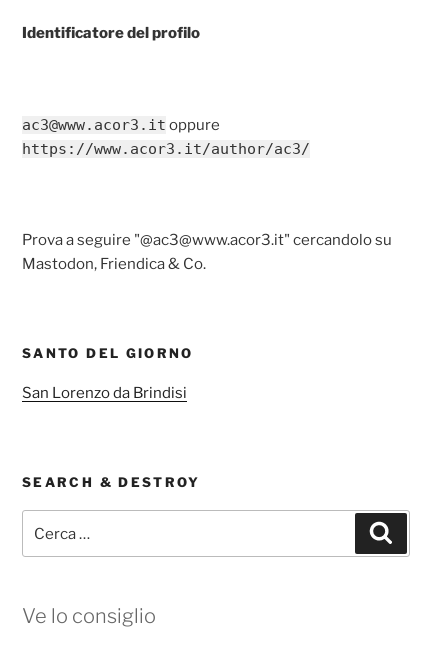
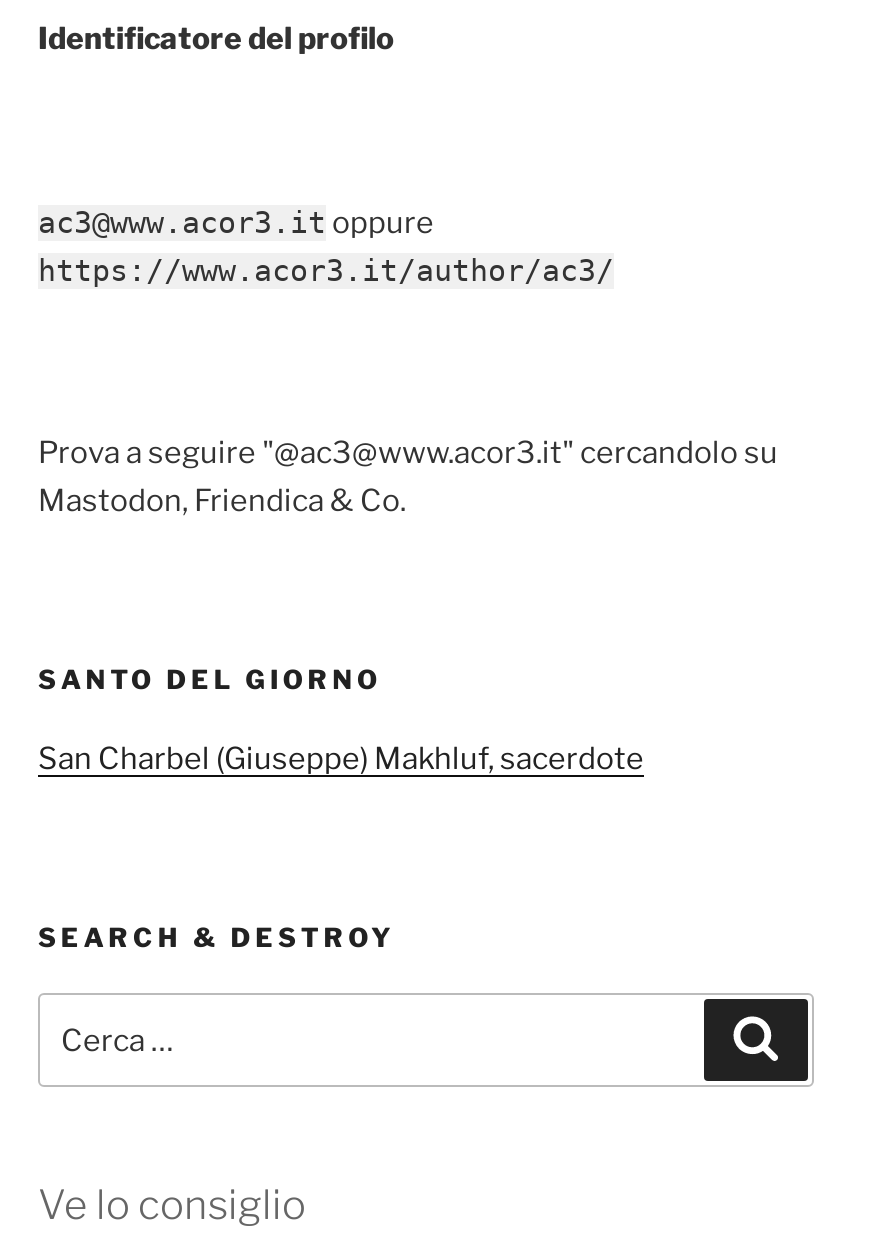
- San Lorenzo da Brindisi
+ San Charbel (Giuseppe) Makhluf, sacerdote
